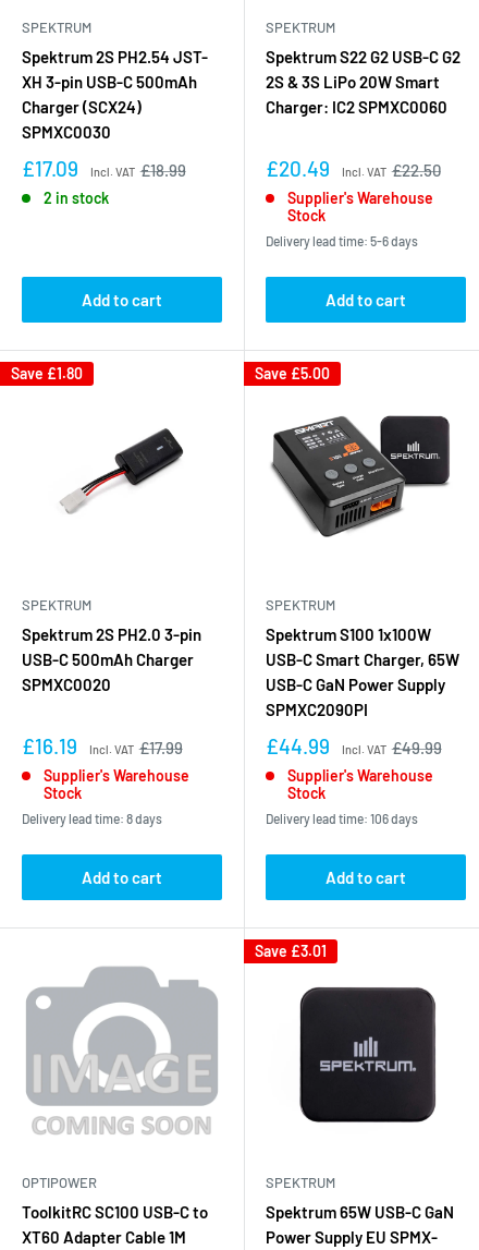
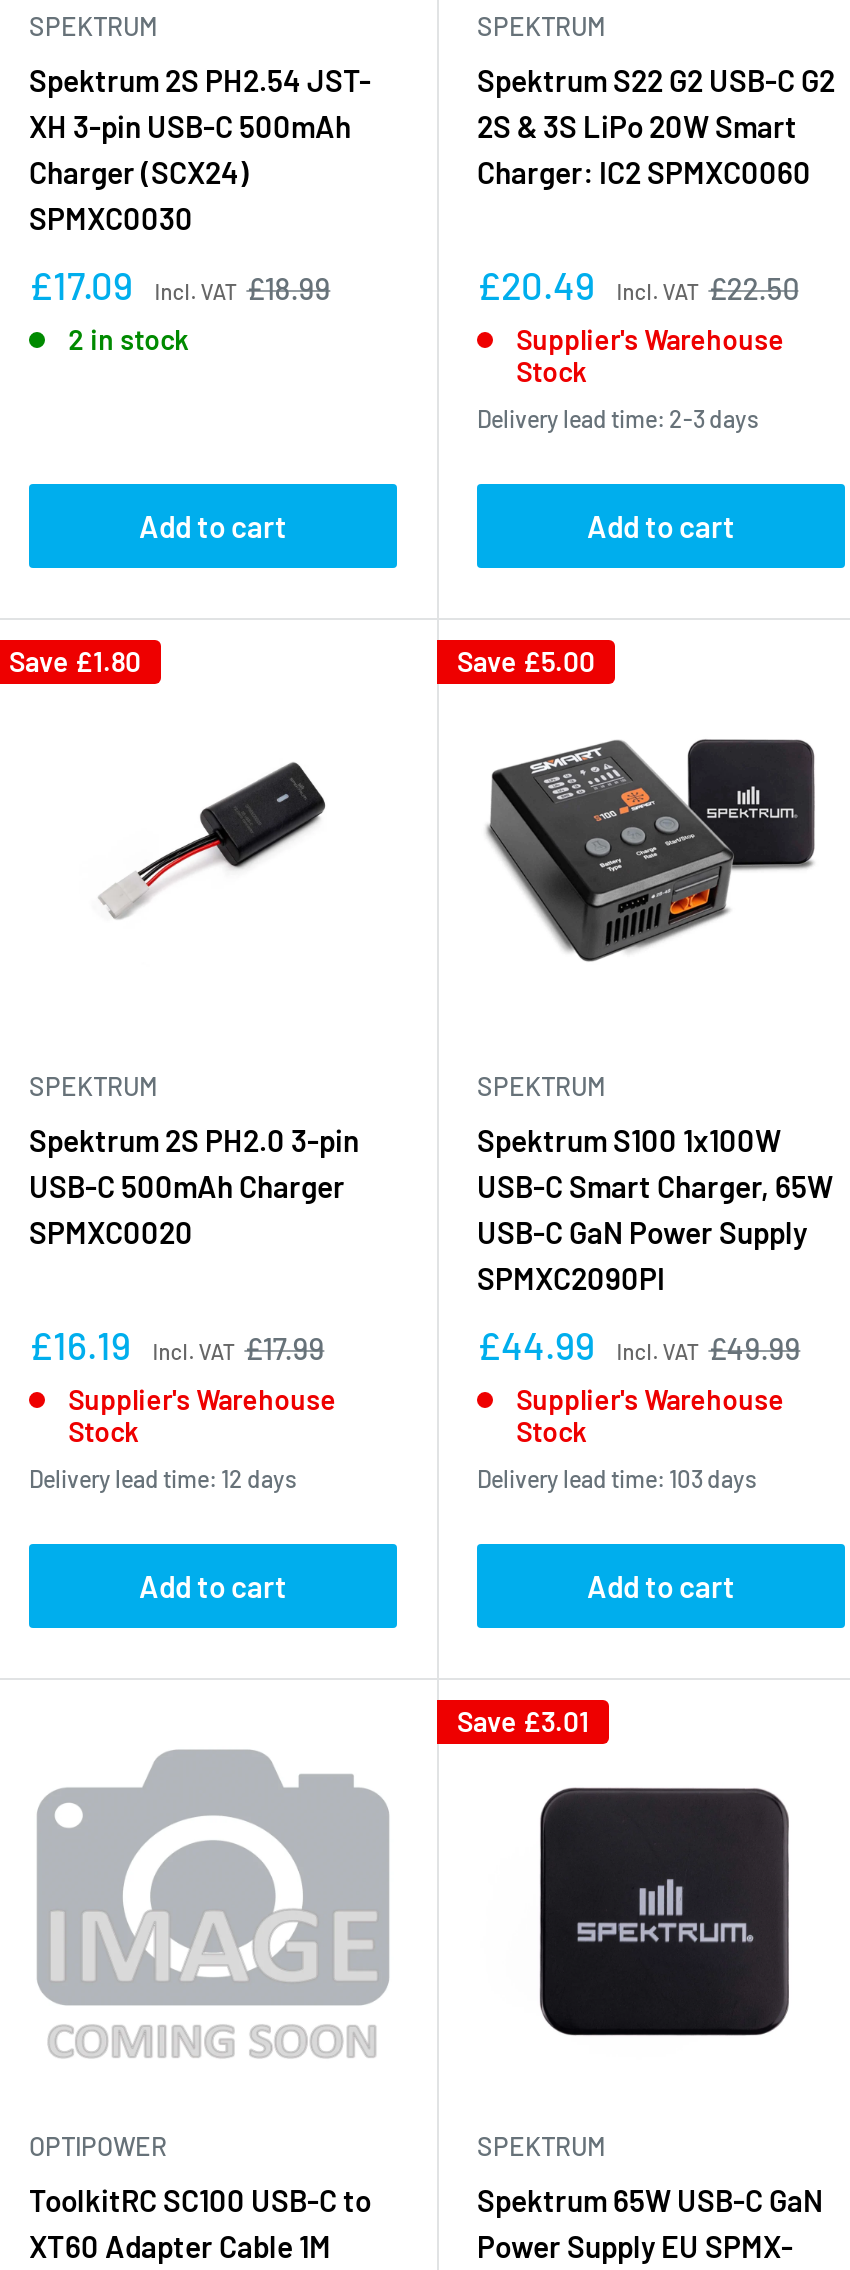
- Delivery lead time: 5-6 days
+ Delivery lead time: 2-3 days

- Delivery lead time: 8 days
+ Delivery lead time: 12 days

- Delivery lead time: 106 days
+ Delivery lead time: 103 days
